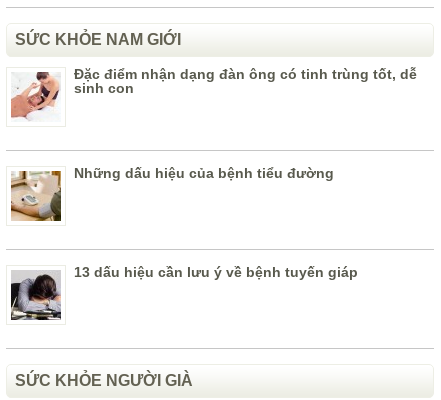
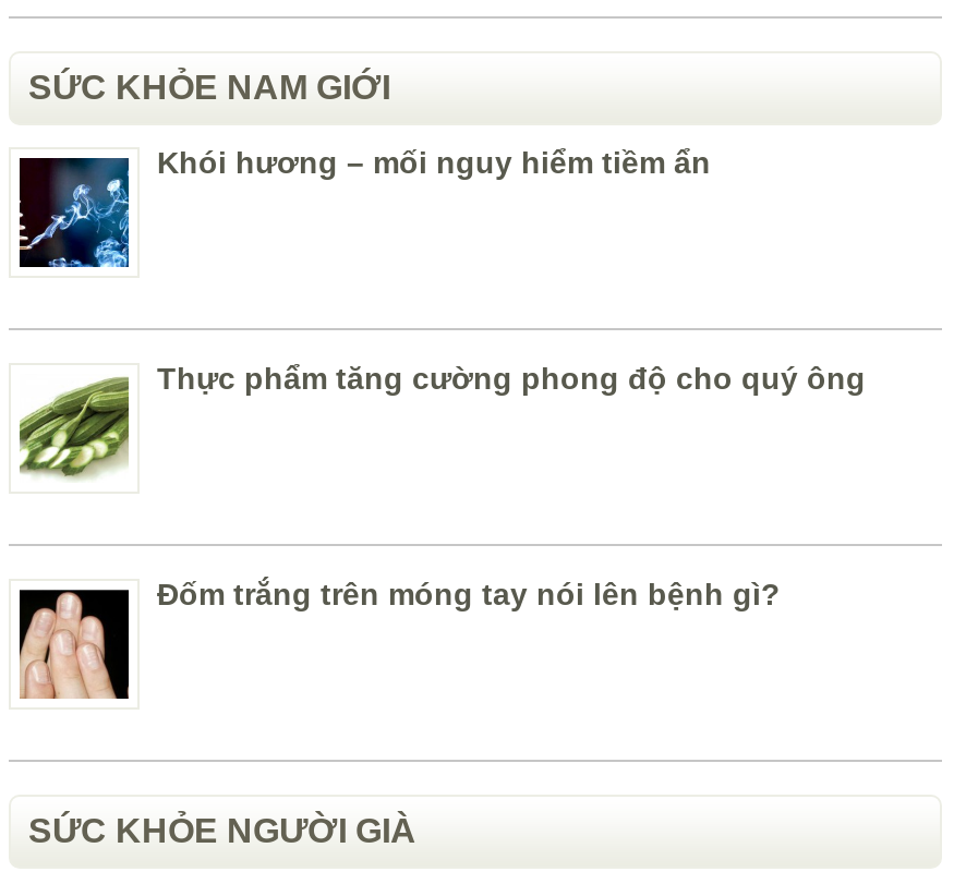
- [image]
- Đặc điểm nhận dạng đàn ông có tinh trùng tốt, dễ
- sinh con
+ [image]
+ Khói hương – mối nguy hiểm tiềm ẩn

- [image]
- Những dấu hiệu của bệnh tiểu đường
+ [image]
+ Thực phẩm tăng cường phong độ cho quý ông

- [image]
- 13 dấu hiệu cần lưu ý về bệnh tuyến giáp
+ [image]
+ Đốm trắng trên móng tay nói lên bệnh gì?
